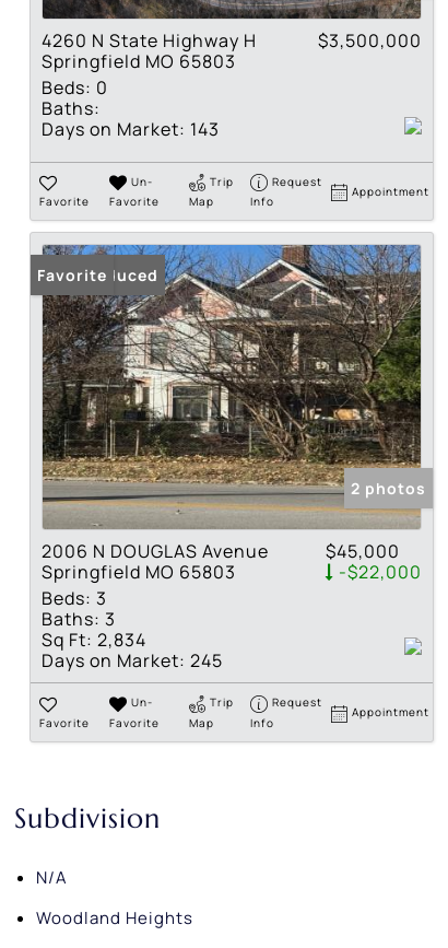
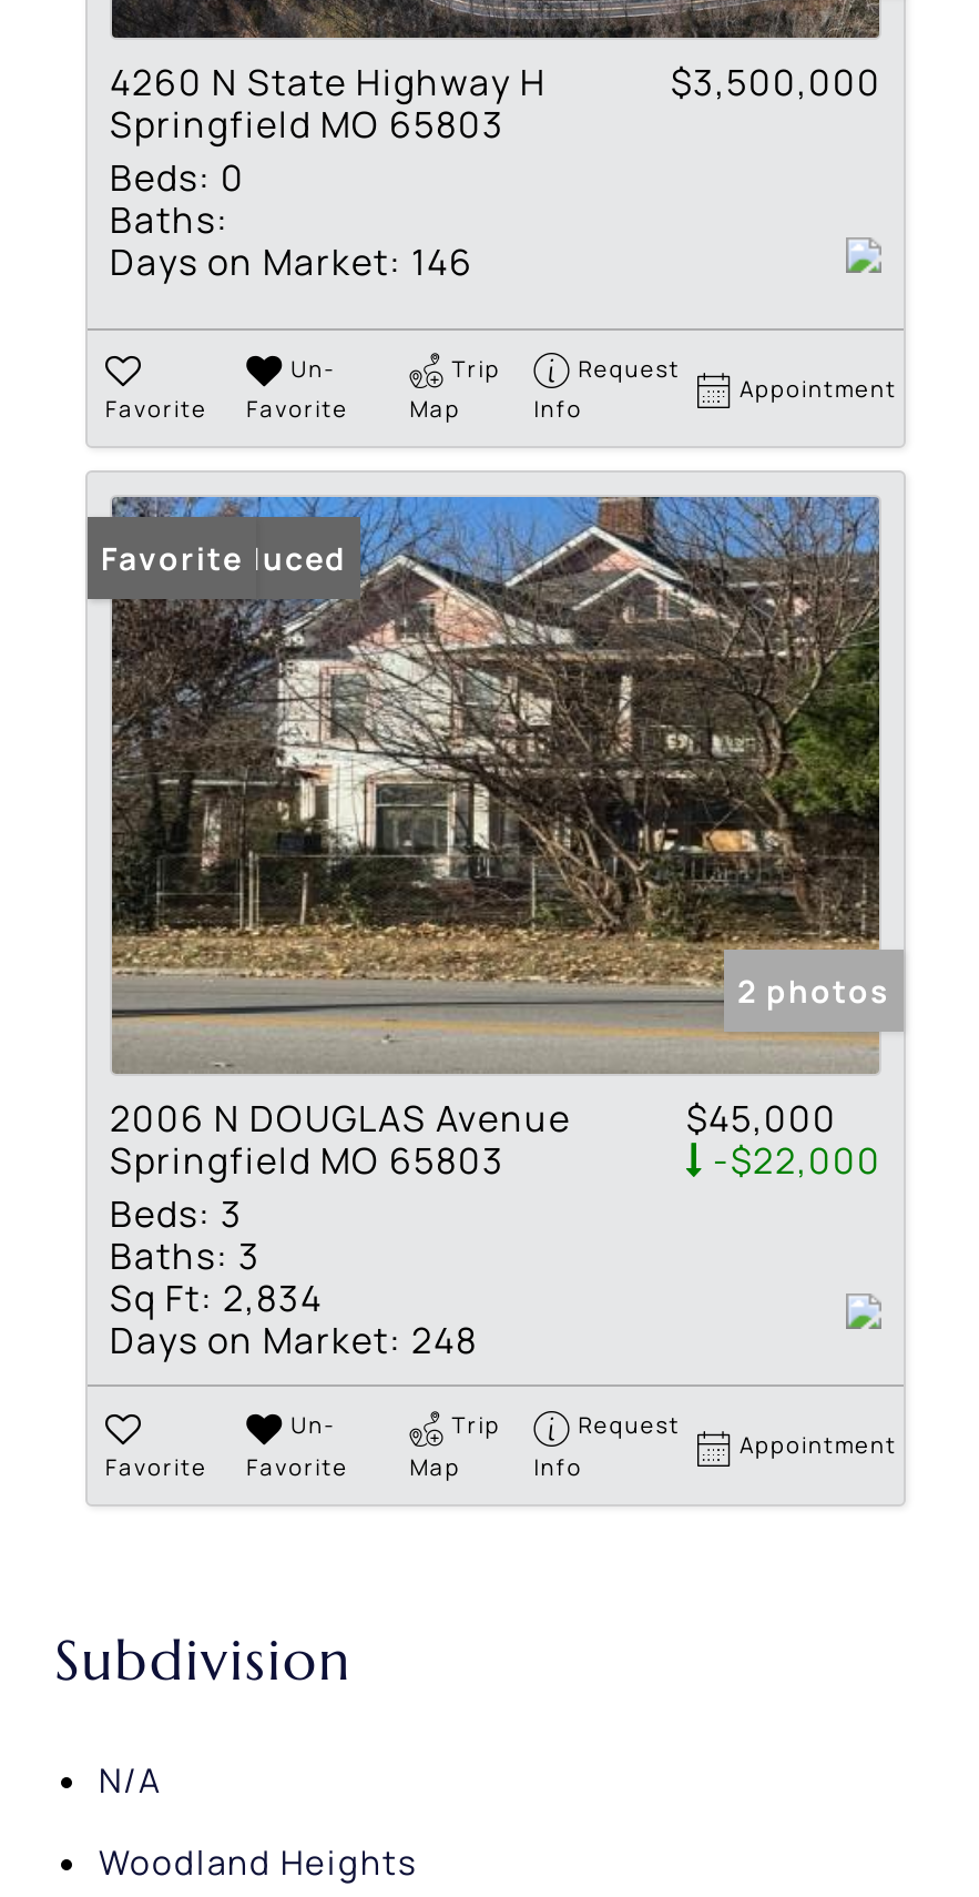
- Days on Market: 143
+ Days on Market: 146

- Days on Market: 245
+ Days on Market: 248
